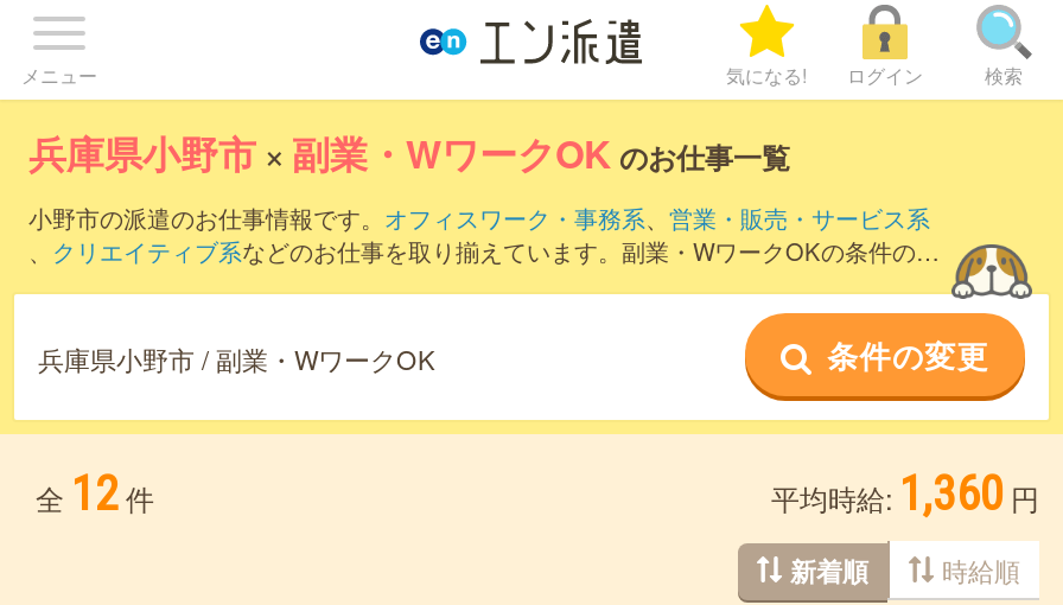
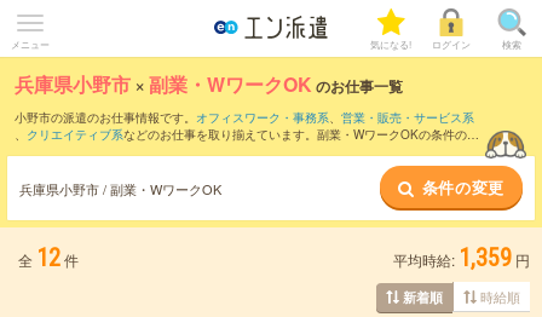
- 平均時給: 1,360 円
+ 平均時給: 1,359 円
